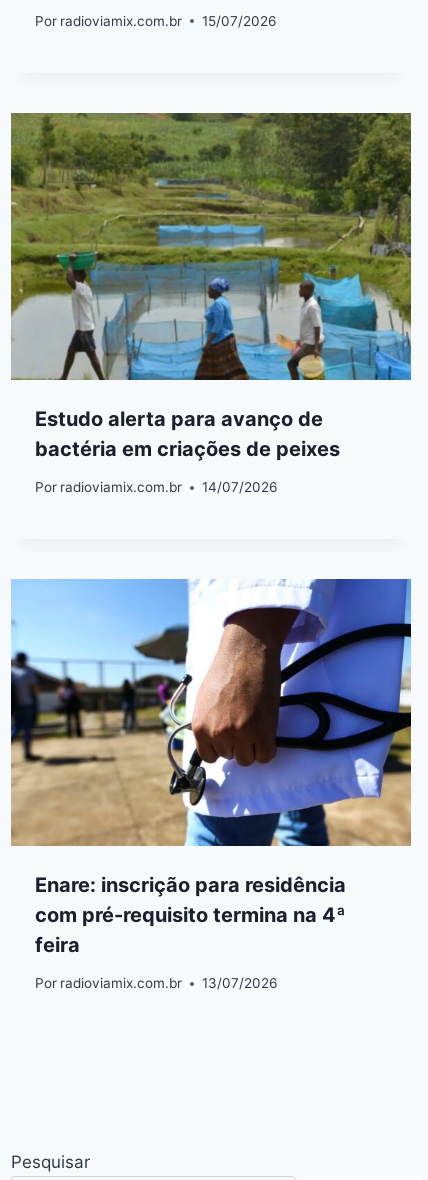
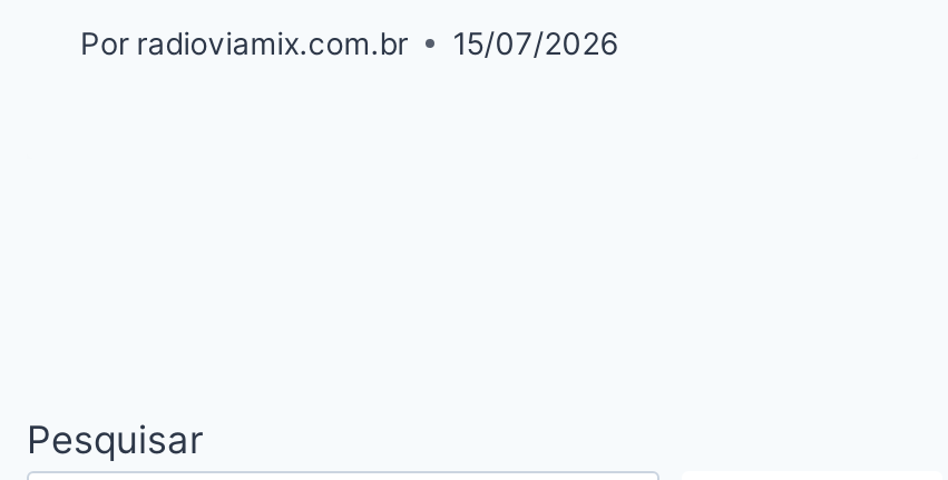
- [image]
- Estudo alerta para avanço de
- bactéria em criações de peixes
- Por radioviamix.com.br
- 14/07/2026

- [image]
- Enare: inscrição para residência
- com pré-requisito termina na 4ª
- feira
- Por radioviamix.com.br
- 13/07/2026
